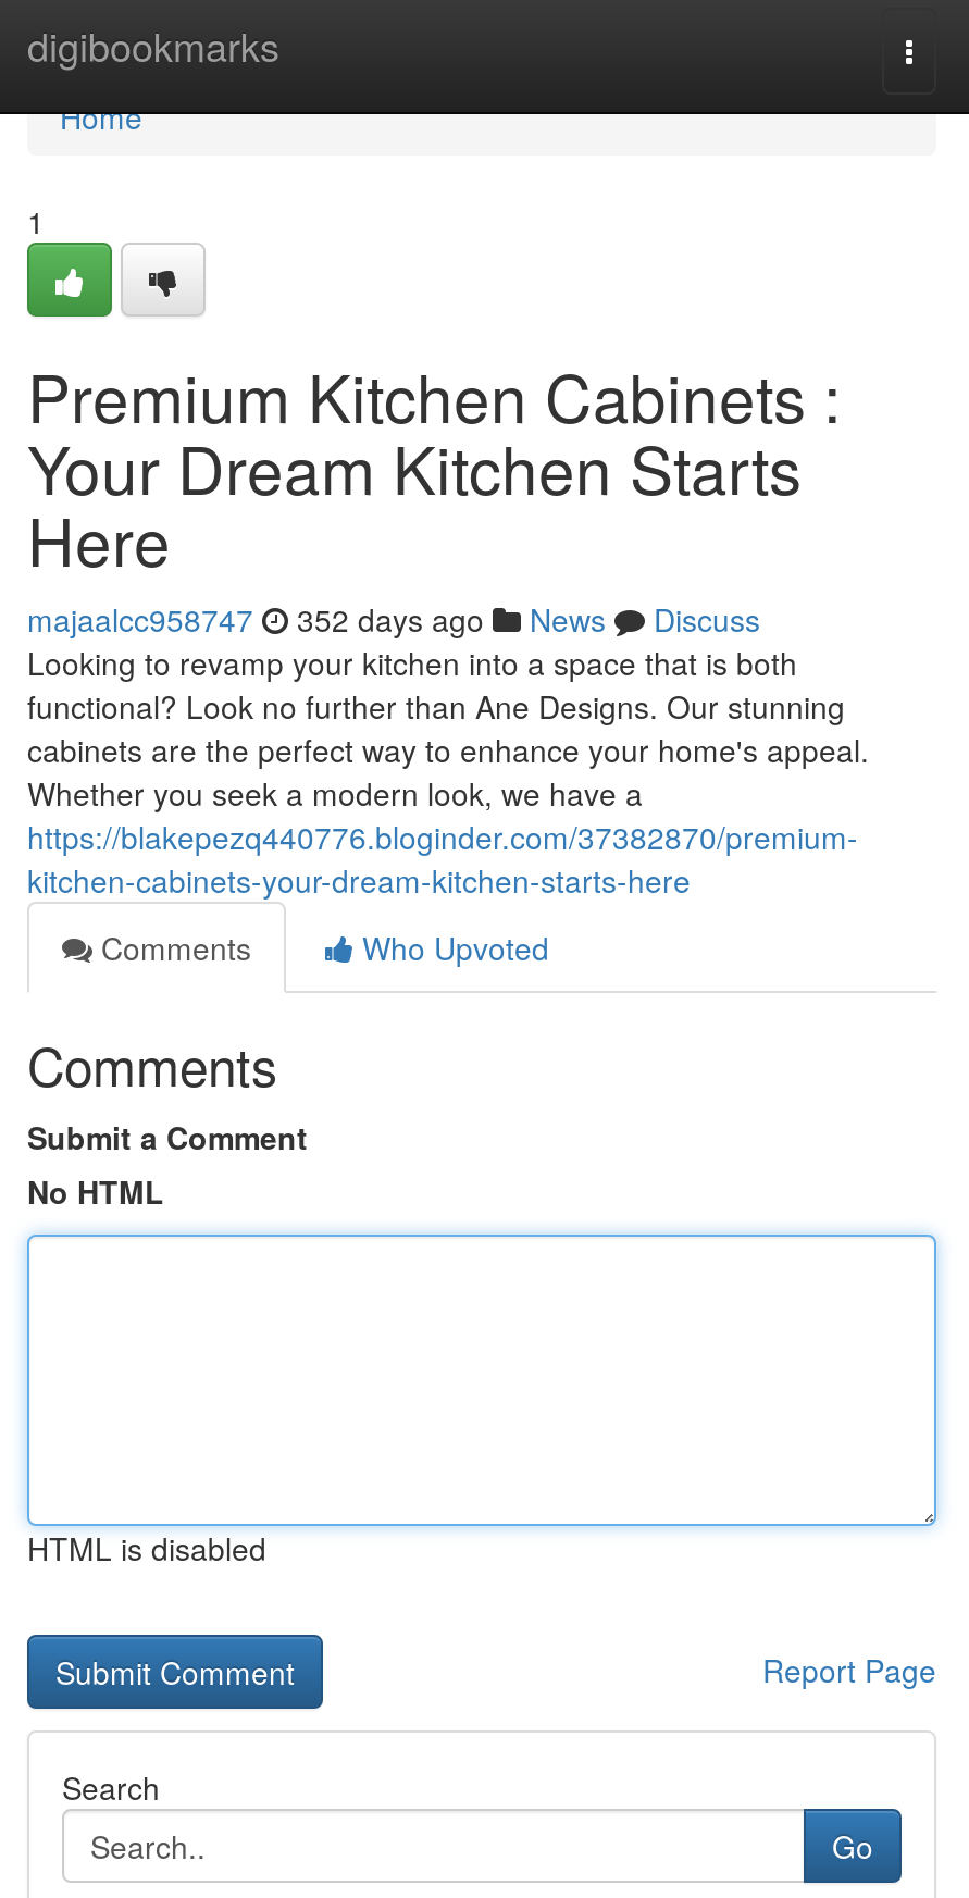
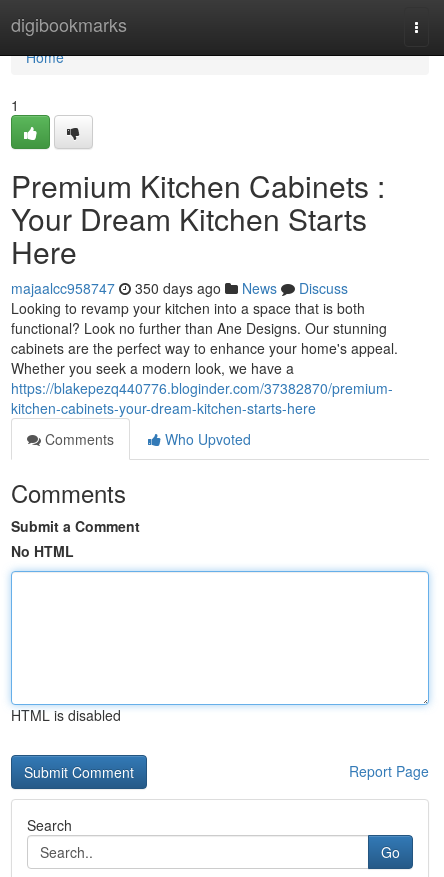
- majaalcc958747 352 days ago News Discuss
+ majaalcc958747 350 days ago News Discuss
